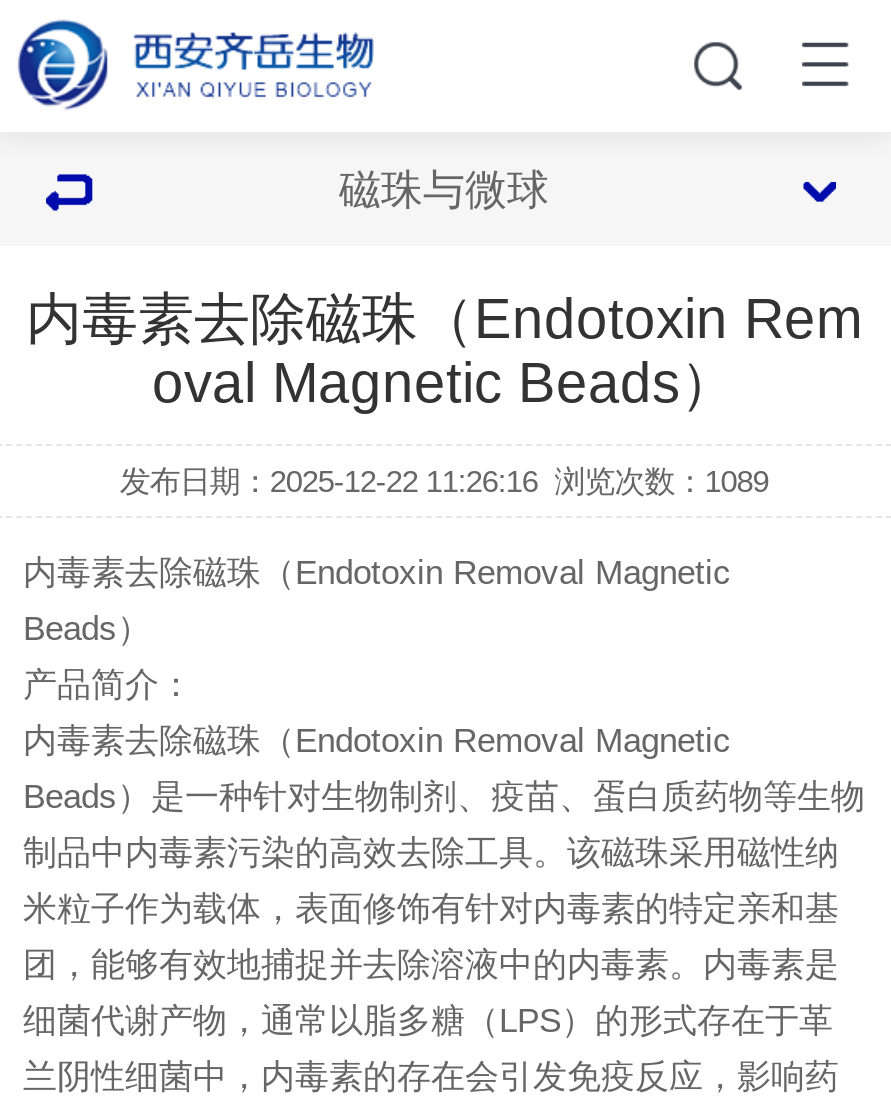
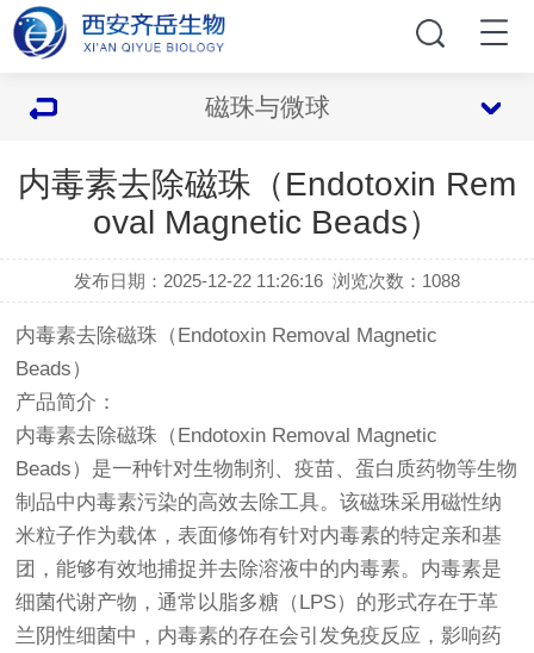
- 发布日期：2025-12-22 11:26:16 浏览次数：1089
+ 发布日期：2025-12-22 11:26:16 浏览次数：1088
